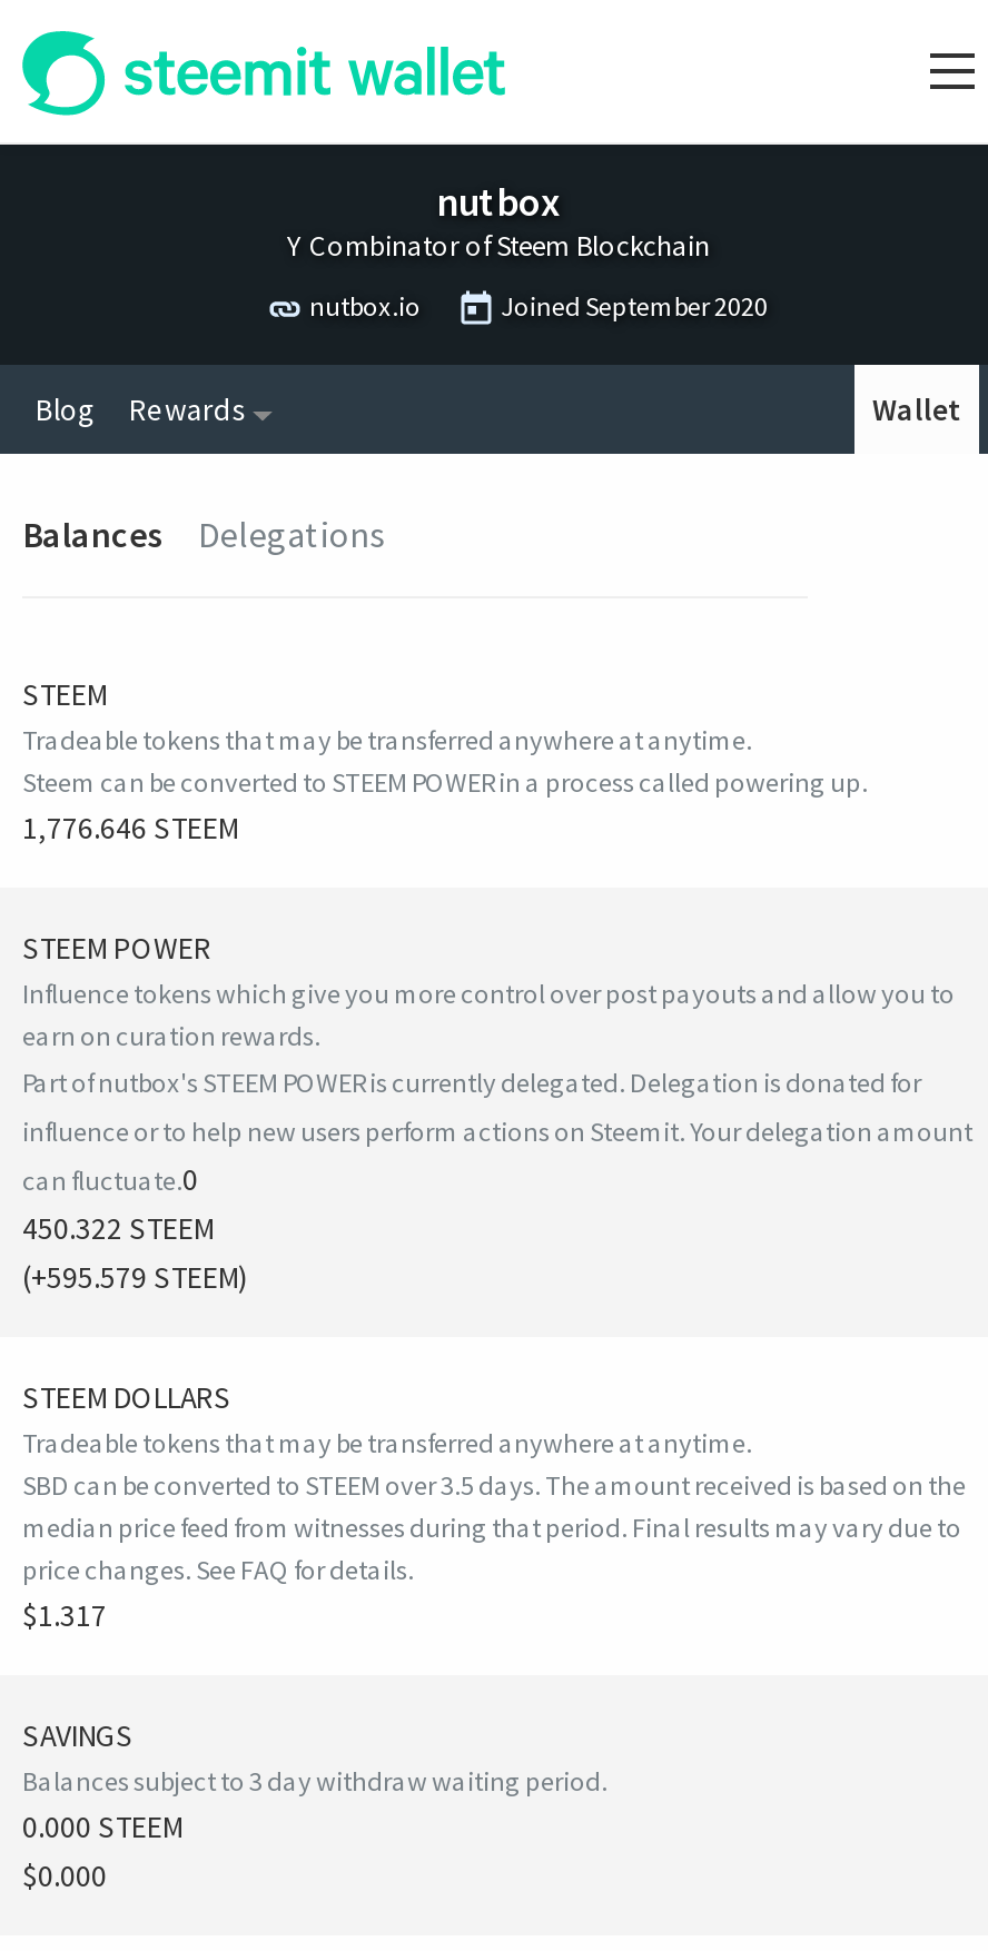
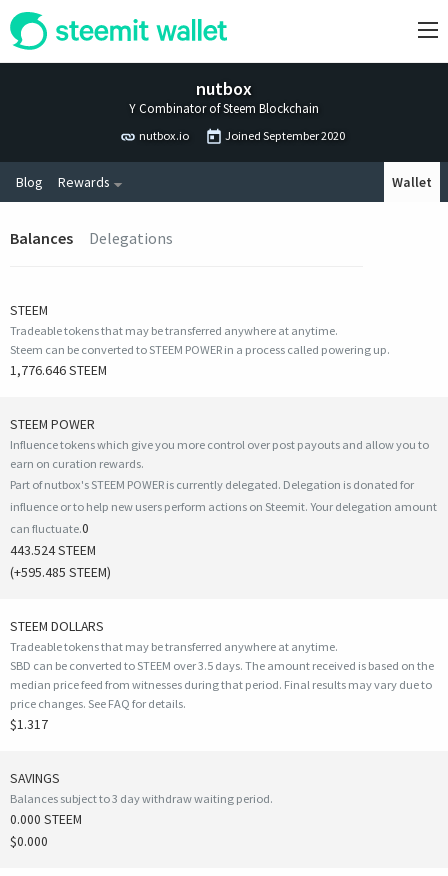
- 450.322 STEEM
+ 443.524 STEEM

- (+595.579 STEEM)
+ (+595.485 STEEM)
